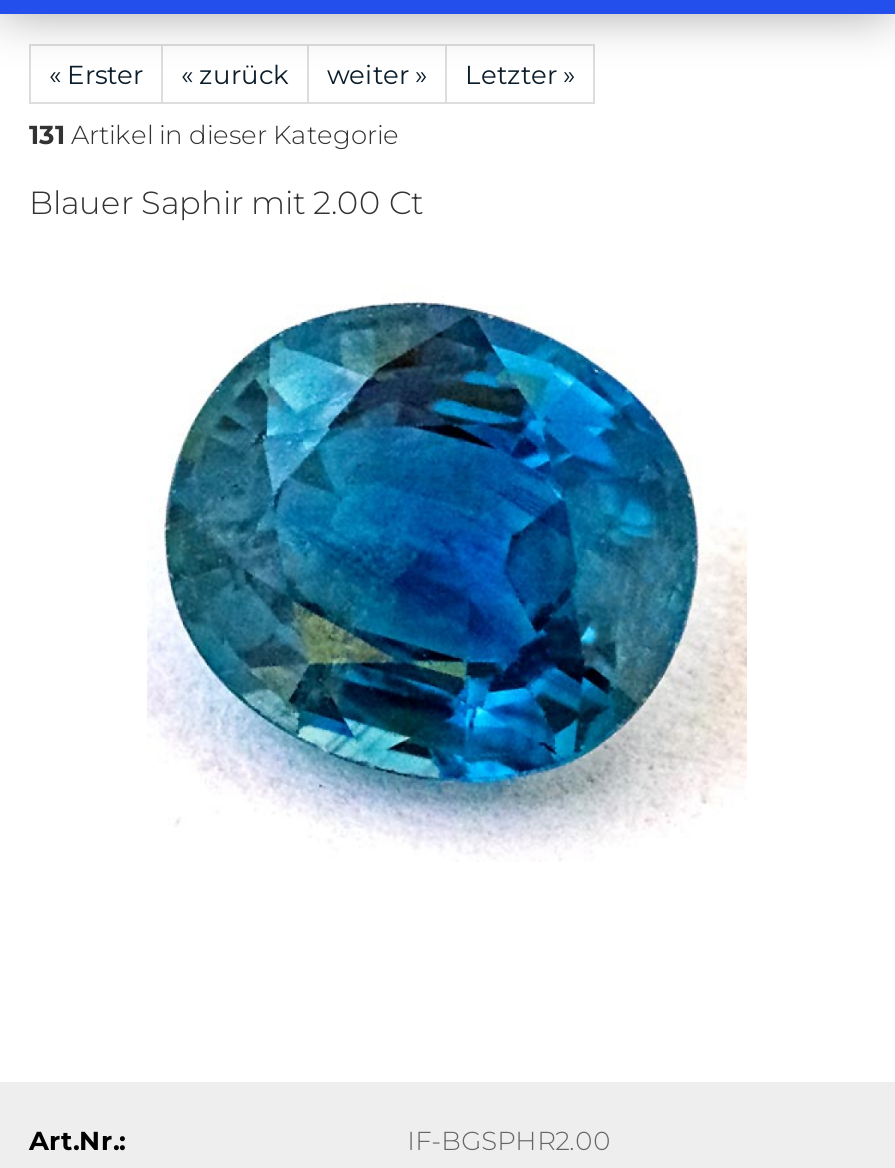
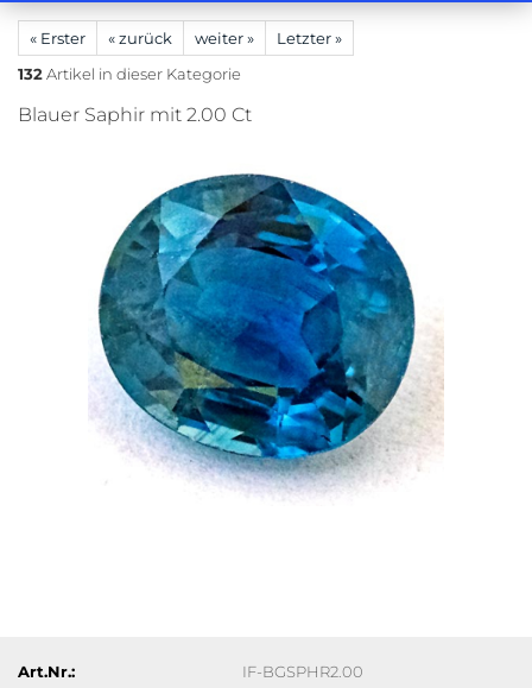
- 131 Artikel in dieser Kategorie
+ 132 Artikel in dieser Kategorie
